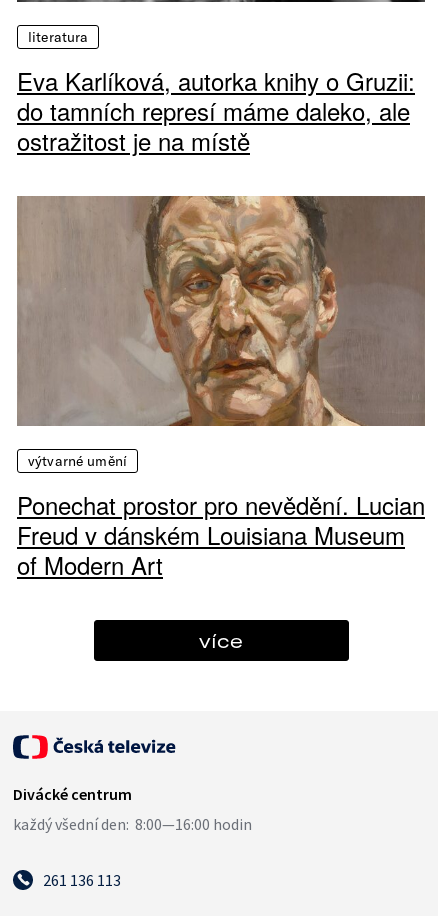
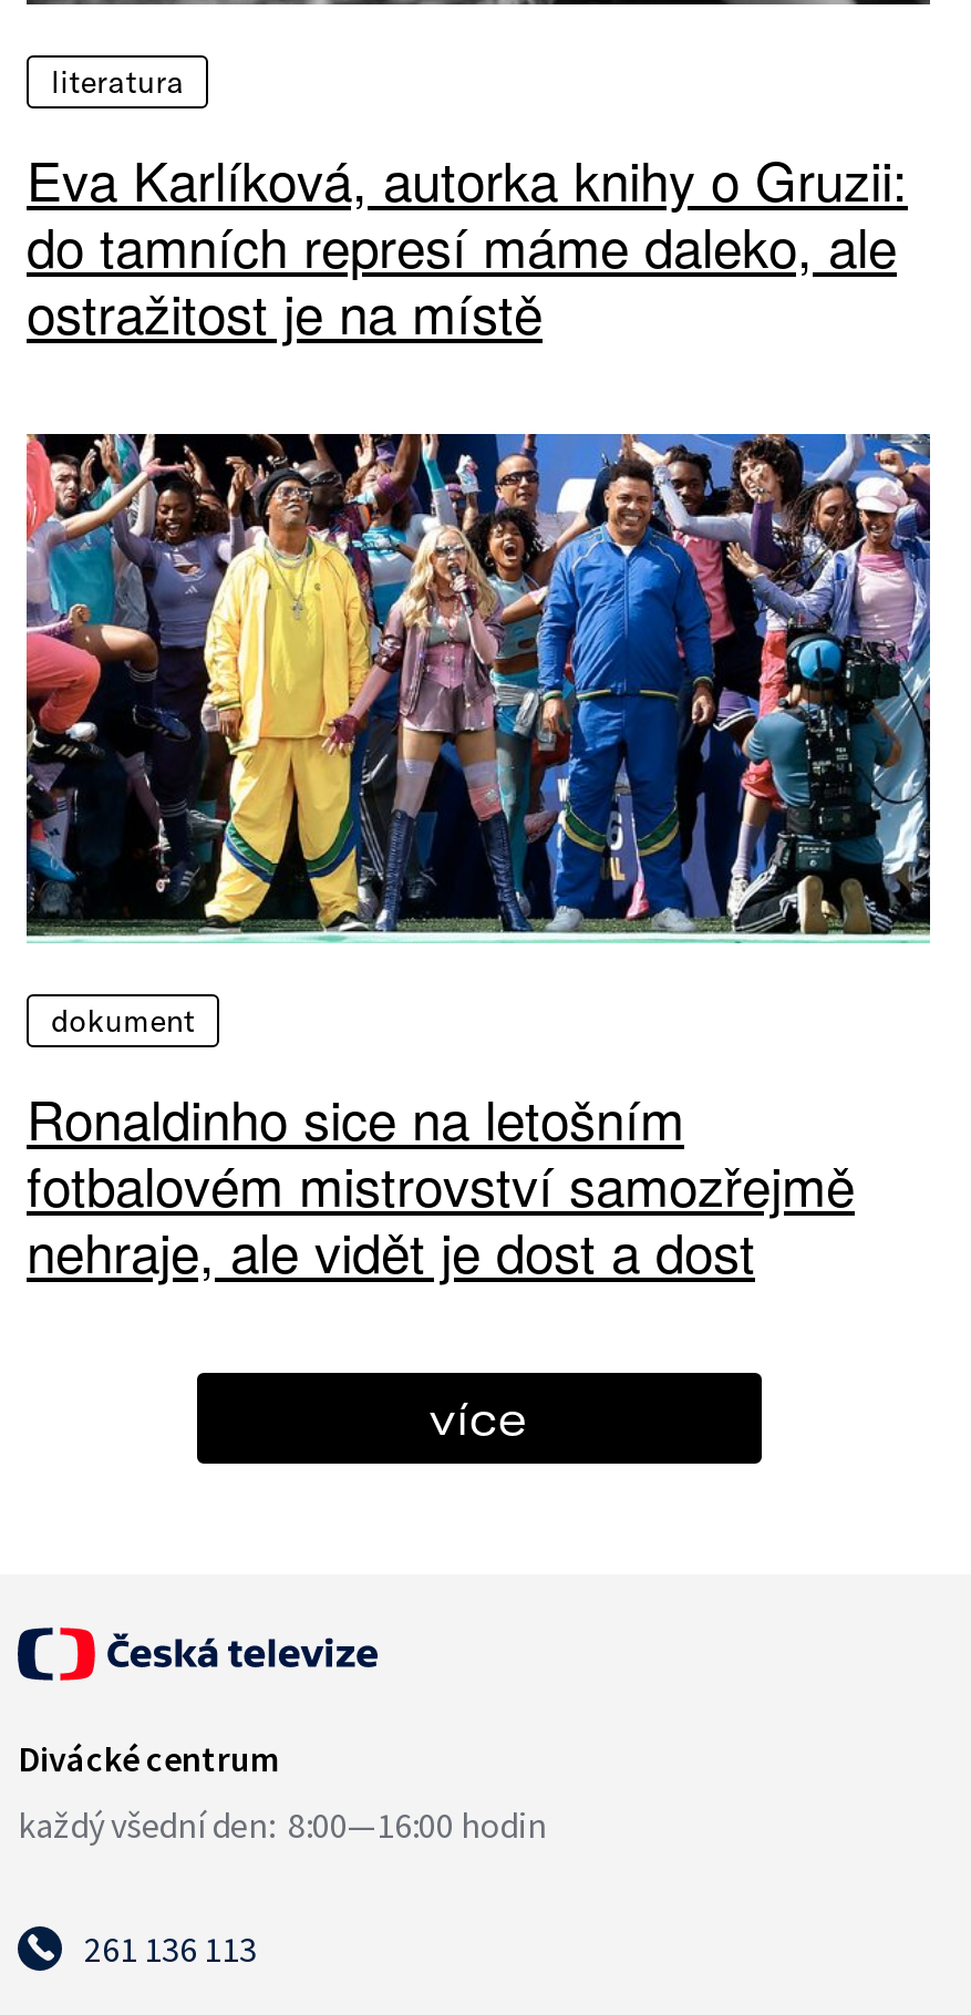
- [image]
- výtvarné umění
+ [image]
+ dokument

- Ponechat prostor pro nevědění. Lucian
- Freud v dánském Louisiana Museum
- of Modern Art
+ Ronaldinho sice na letošním
+ fotbalovém mistrovství samozřejmě
+ nehraje, ale vidět je dost a dost
